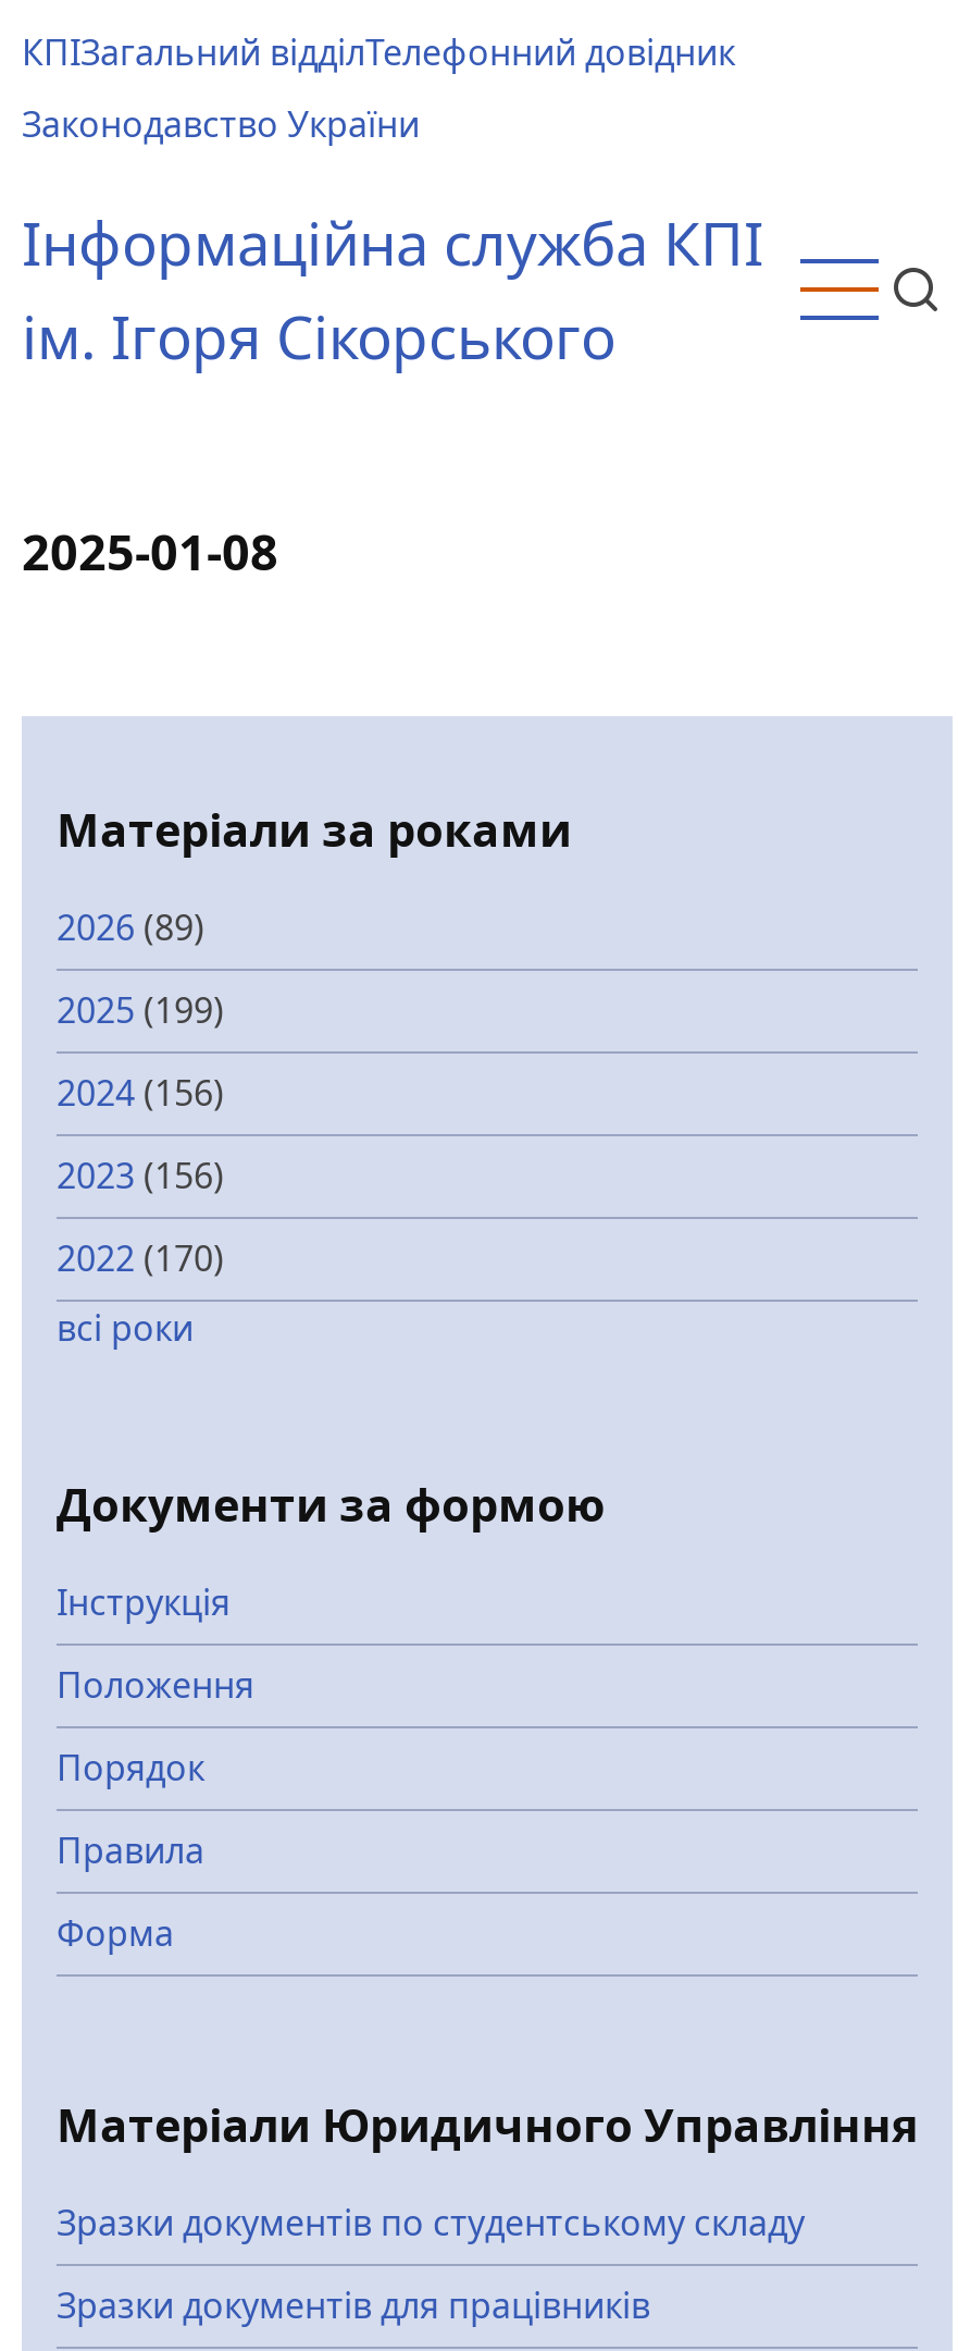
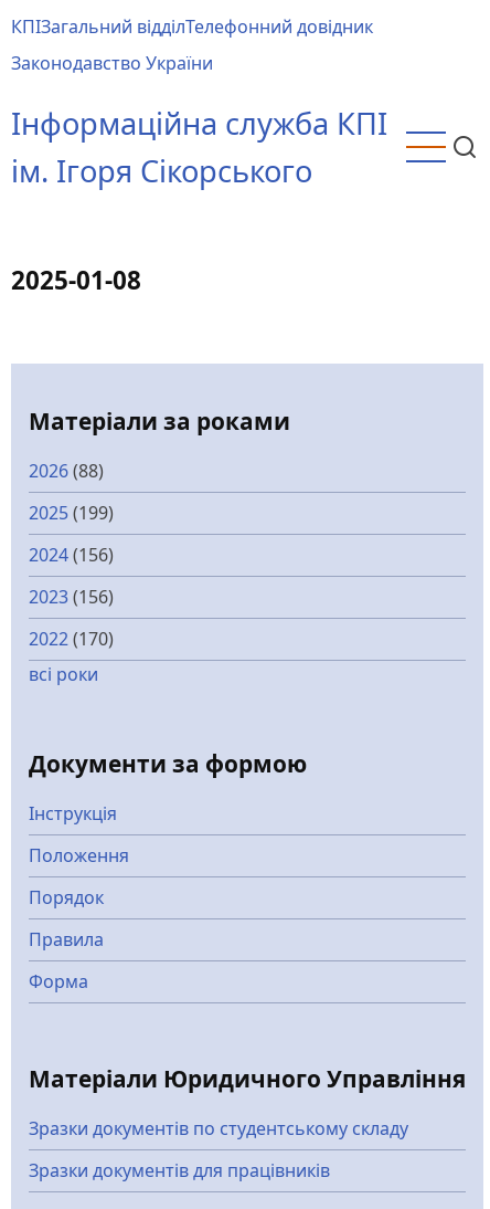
- 2026 (89)
+ 2026 (88)
